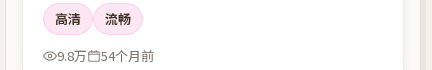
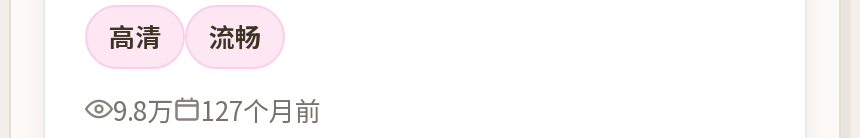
- 9.8万 54个月前
+ 9.8万 127个月前
